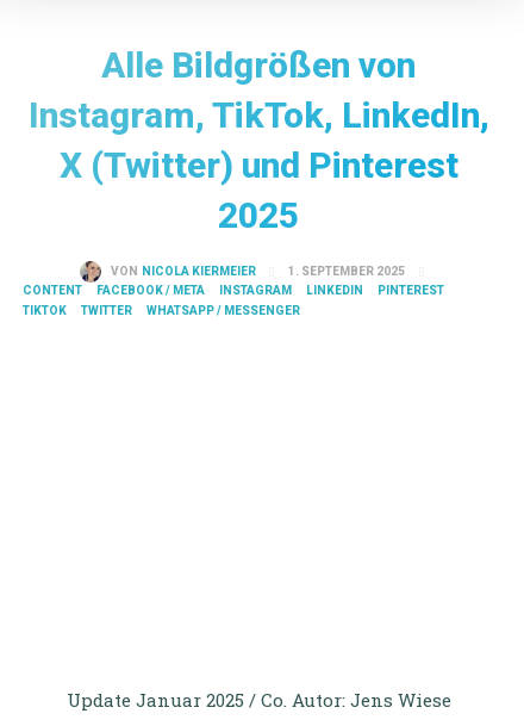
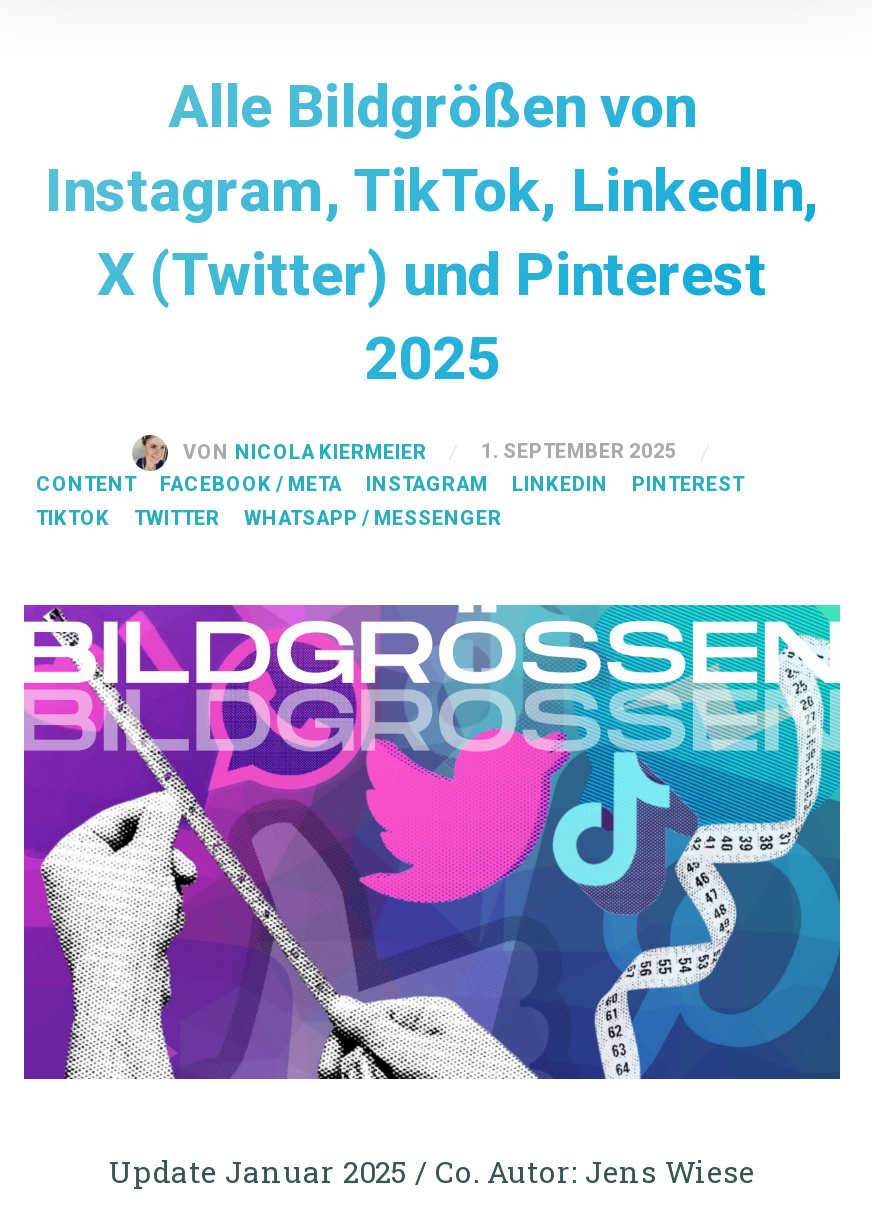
+ [image]
